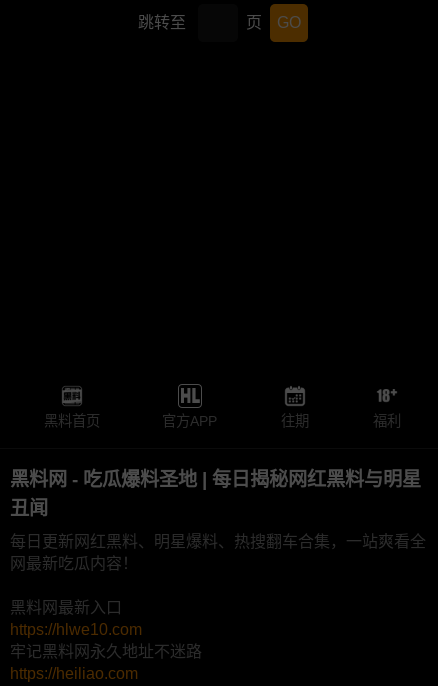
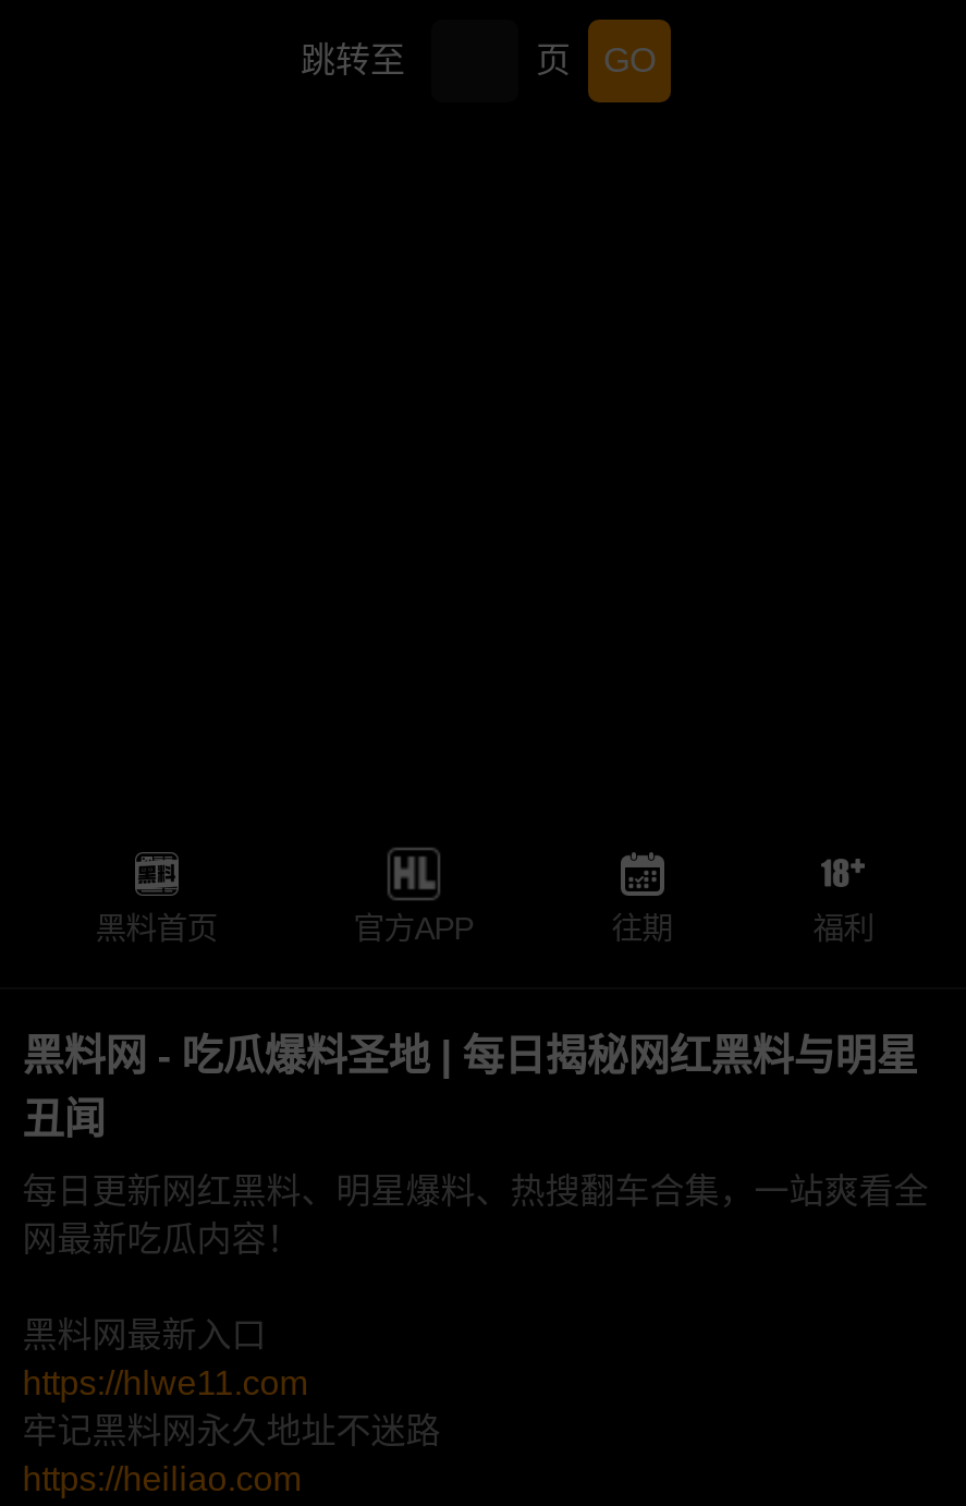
- https://hlwe10.com
+ https://hlwe11.com
